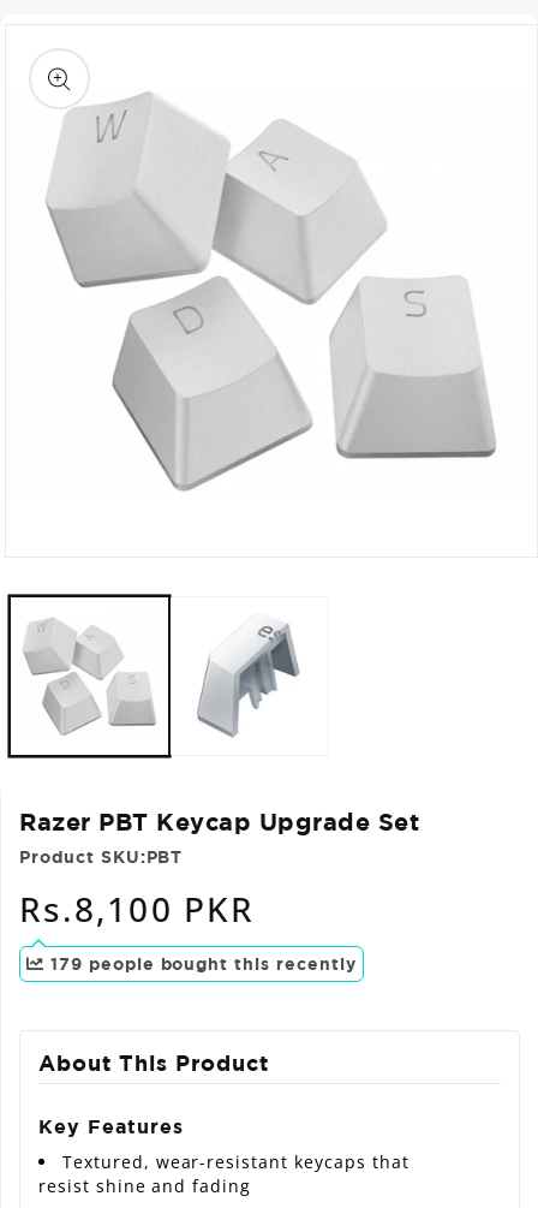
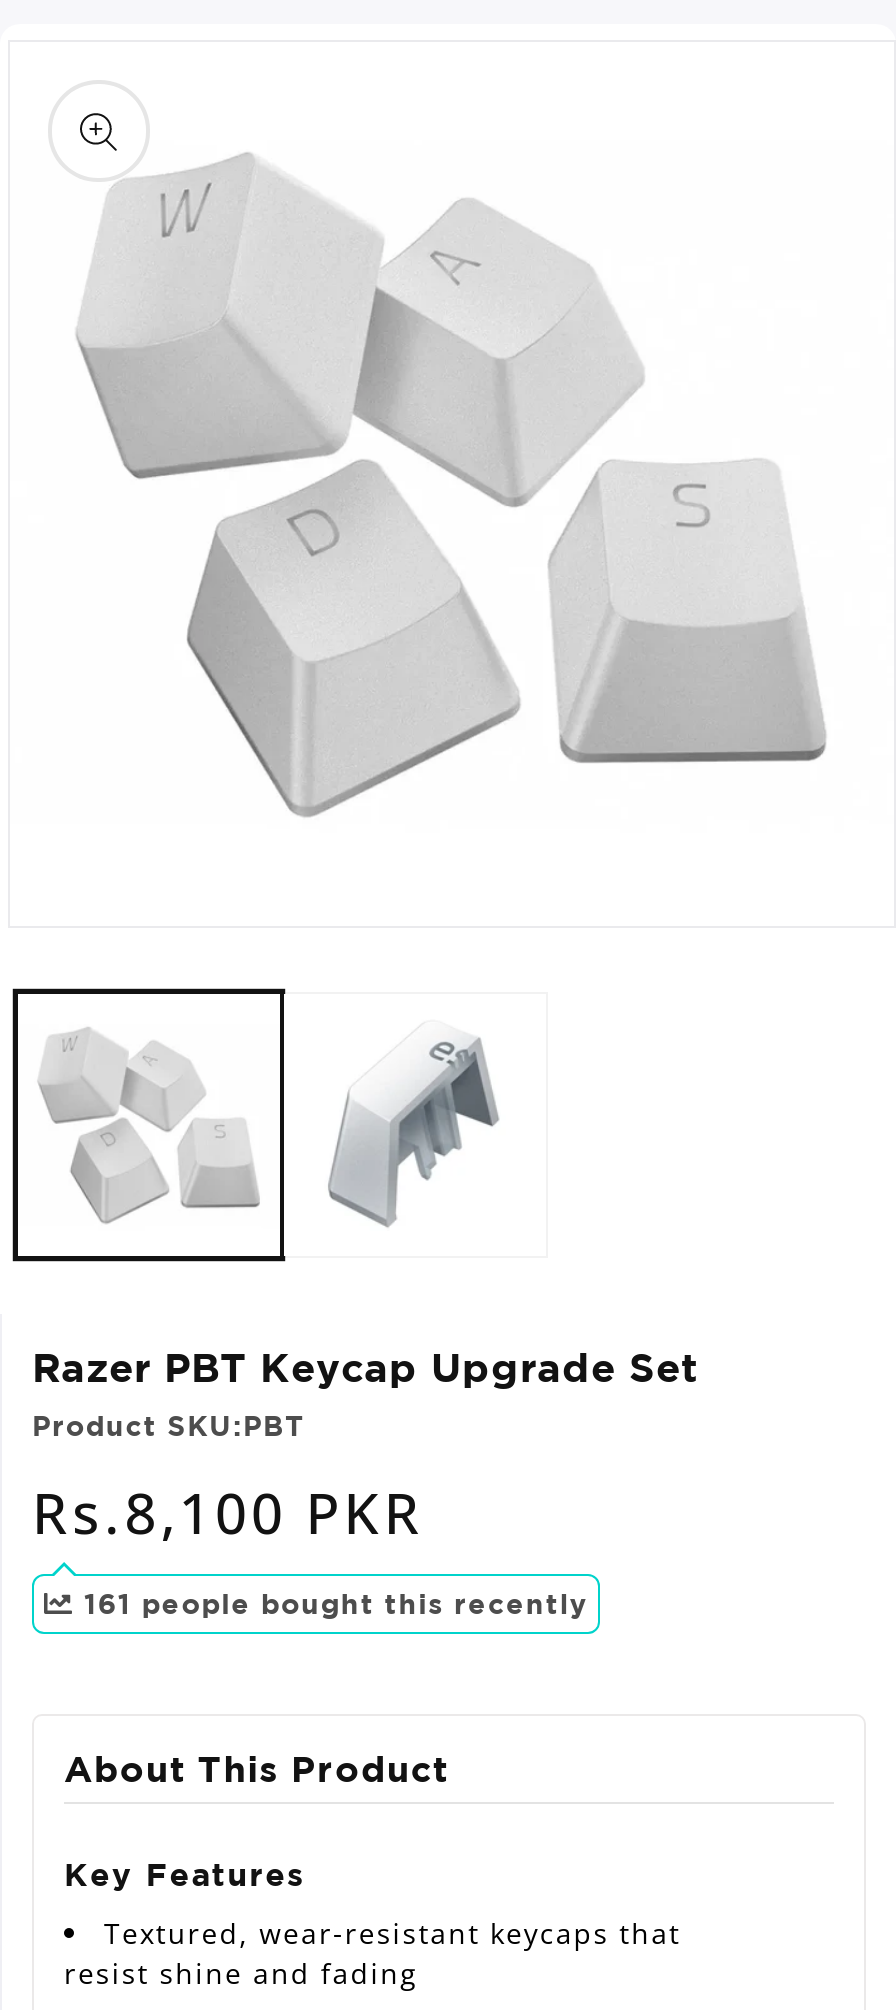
- 179 people bought this recently
+ 161 people bought this recently
